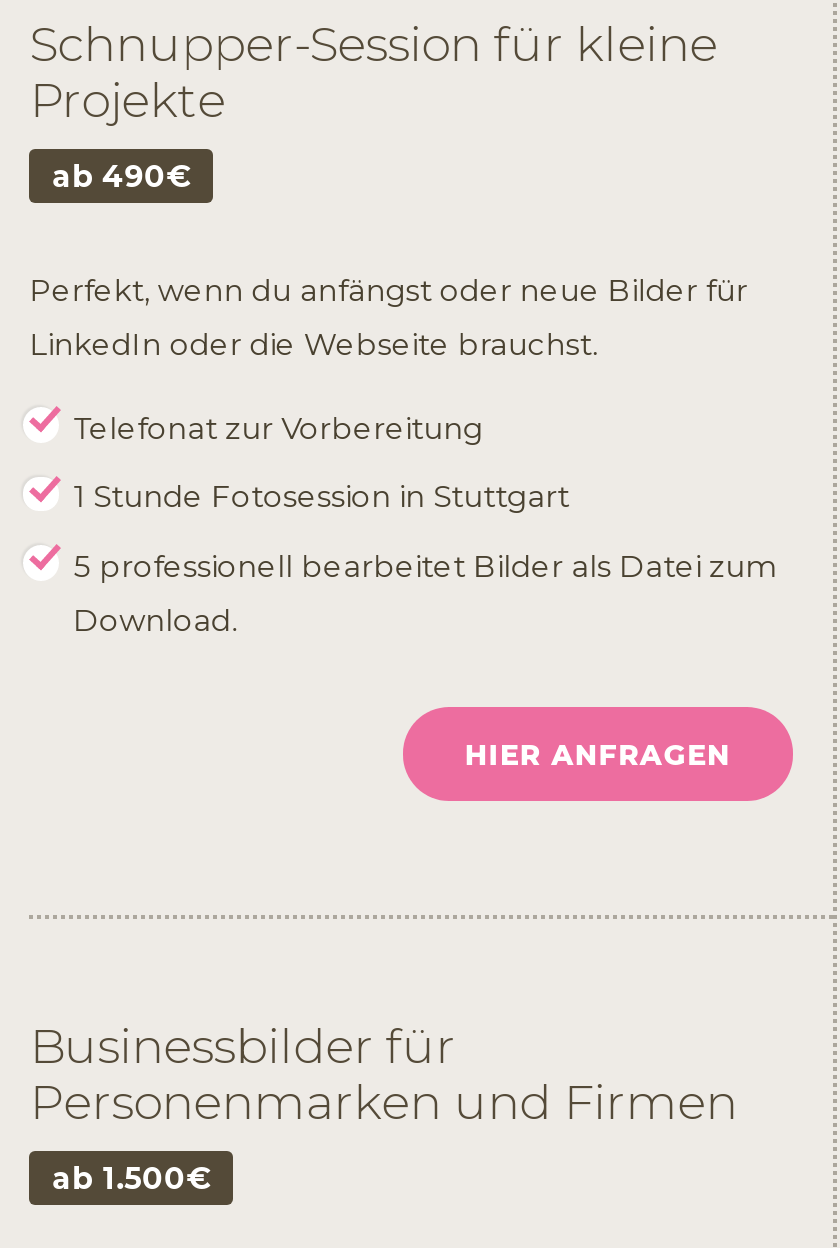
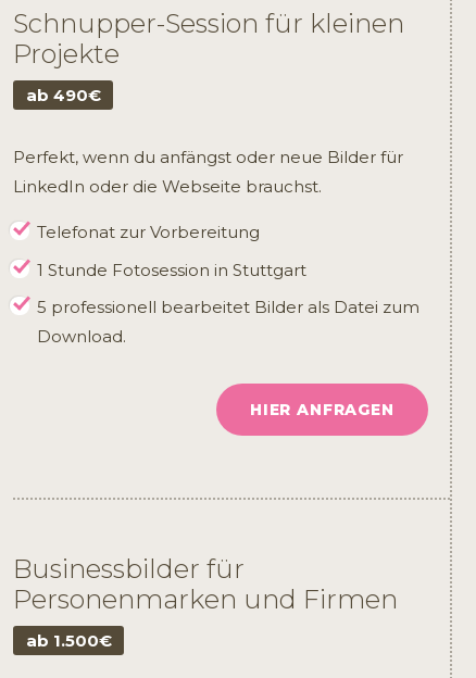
- Schnupper-Session für kleine
+ Schnupper-Session für kleinen
